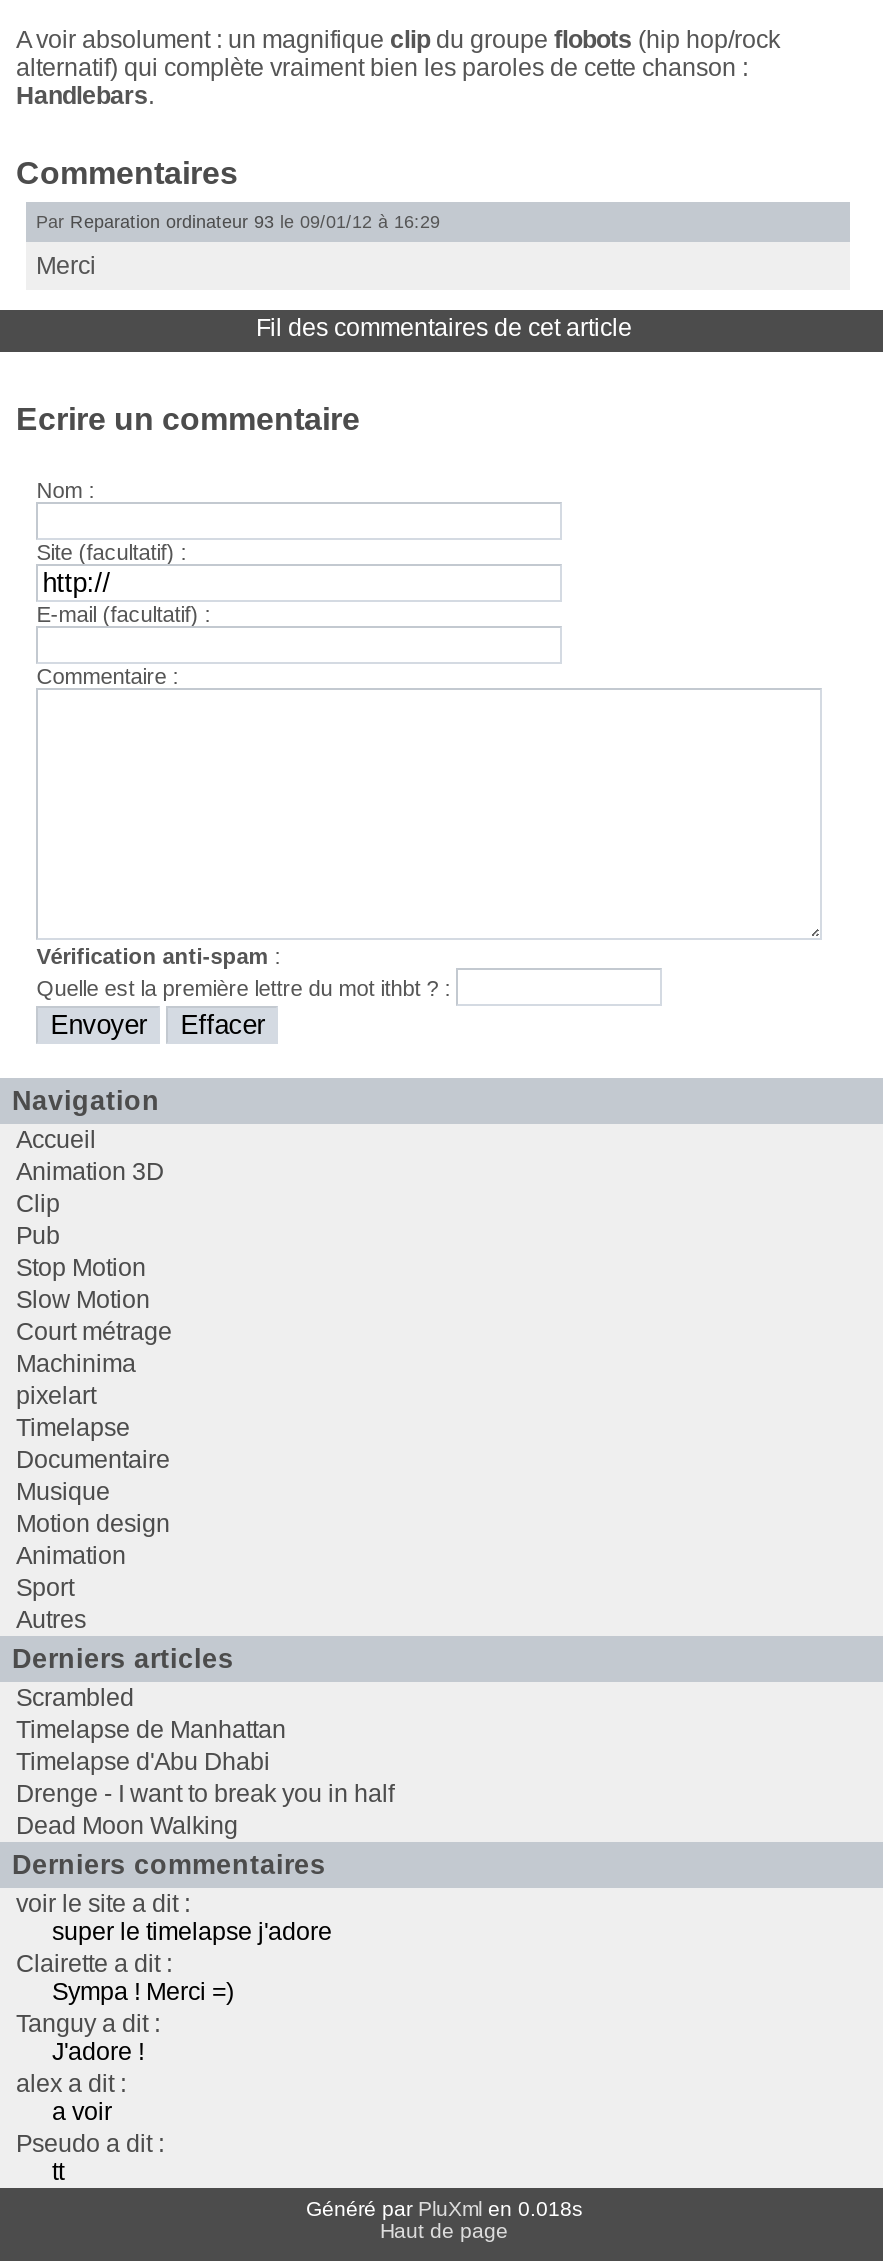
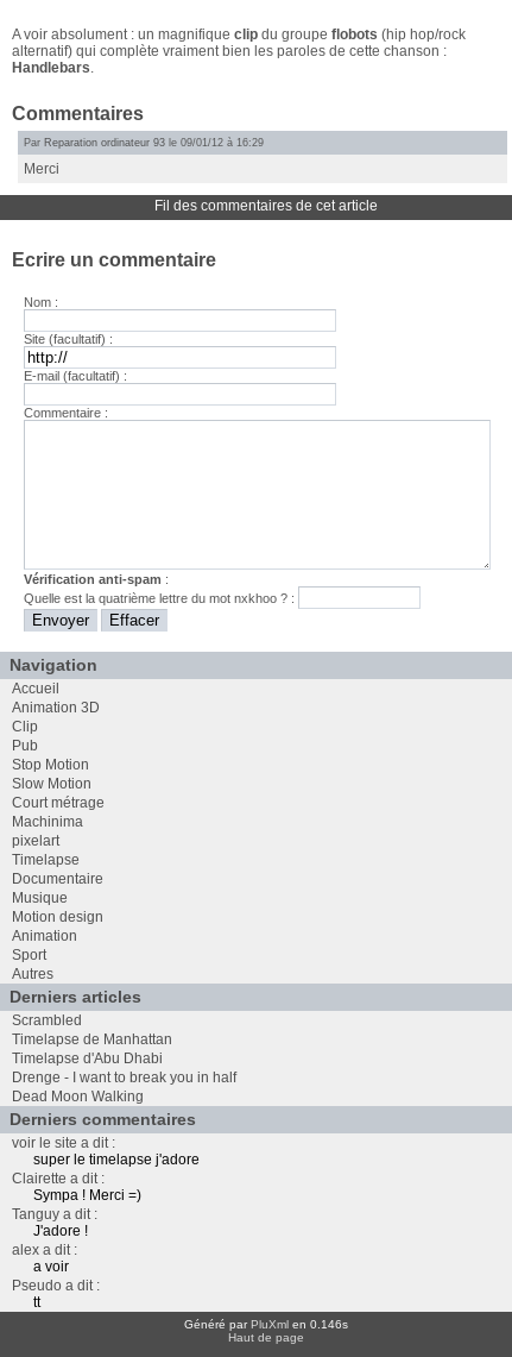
- Quelle est la première lettre du mot ithbt? :
+ Quelle est la quatrième lettre du mot nxkhoo? :

- Généré par PluXml en 0.018s
+ Généré par PluXml en 0.146s
